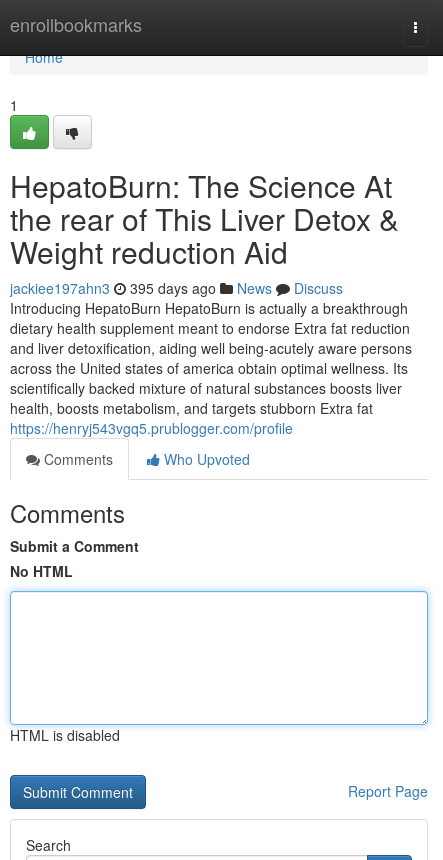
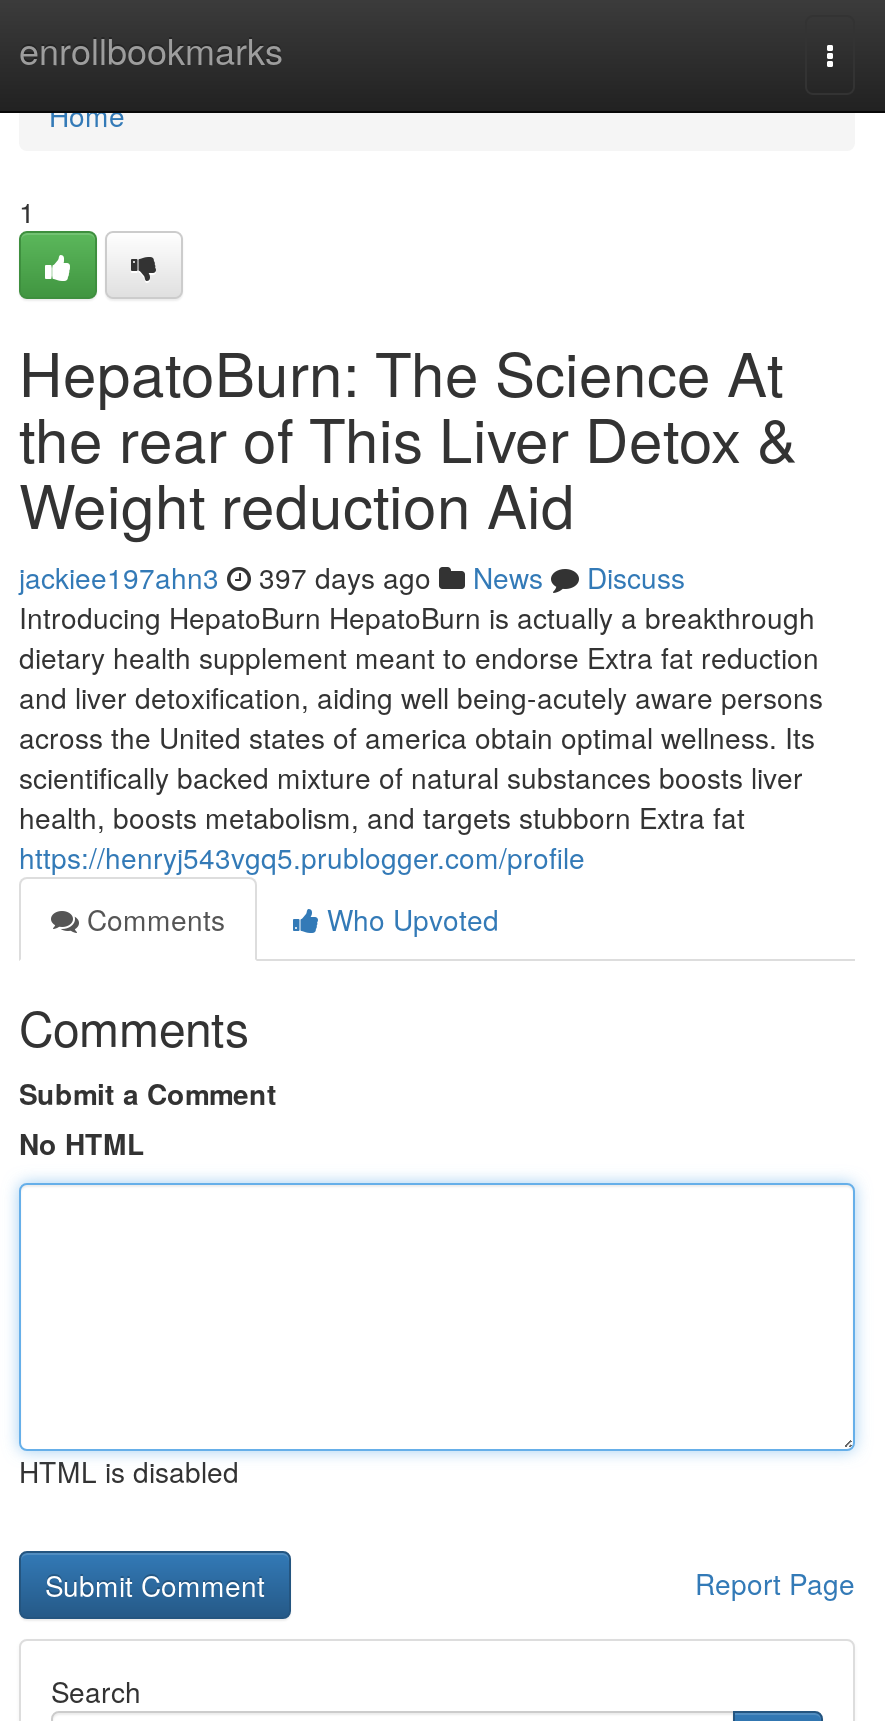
- jackiee197ahn3 395 days ago News Discuss
+ jackiee197ahn3 397 days ago News Discuss
